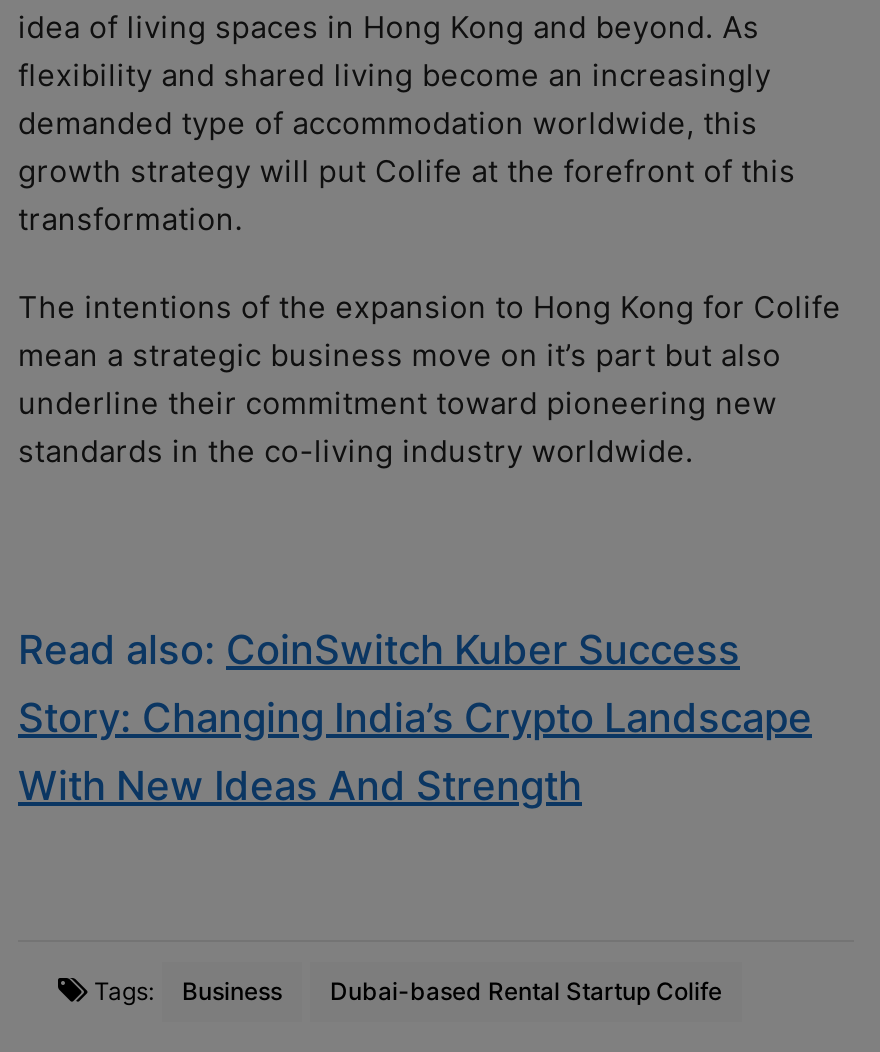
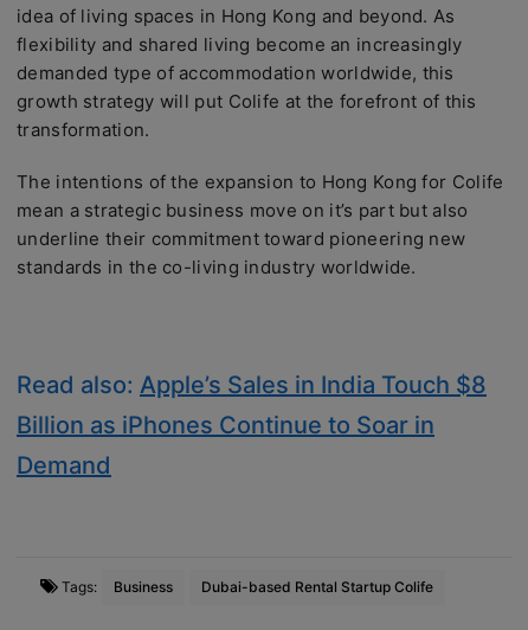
- Read also: CoinSwitch Kuber Success
- Story: Changing India’s Crypto Landscape
- With New Ideas And Strength
+ Read also: Apple’s Sales in India Touch $8
+ Billion as iPhones Continue to Soar in
+ Demand
